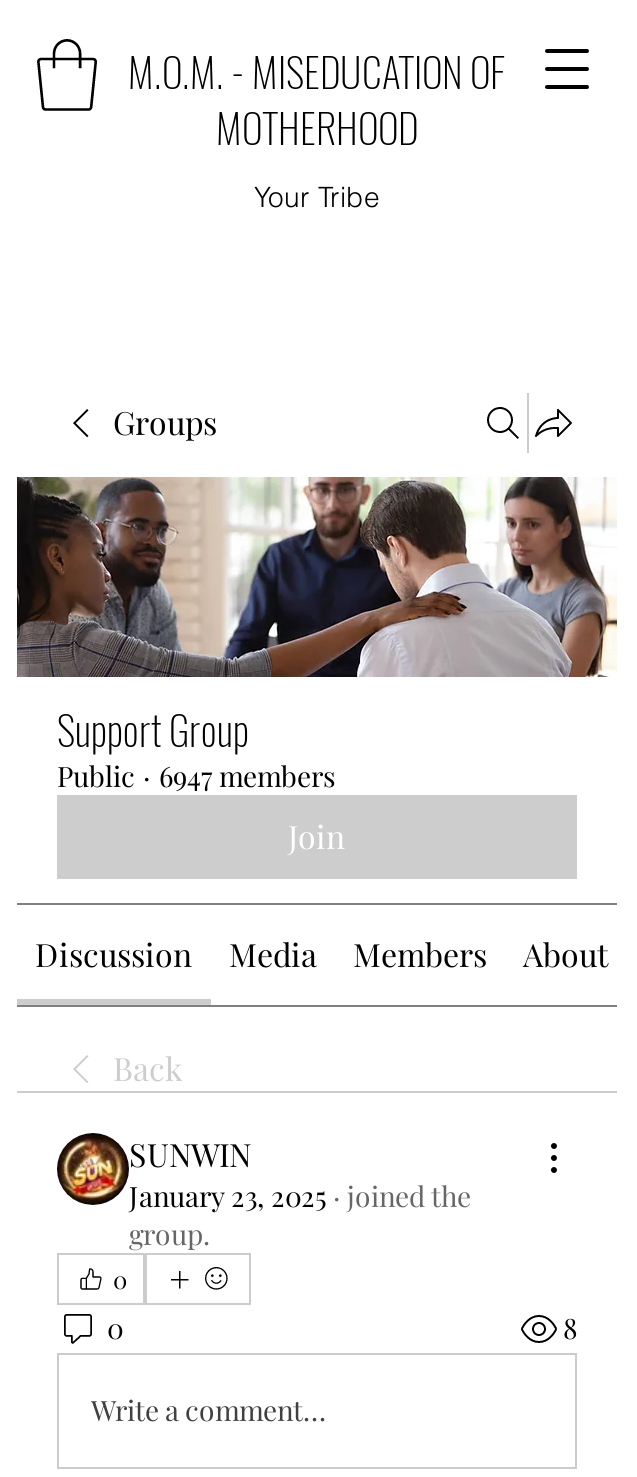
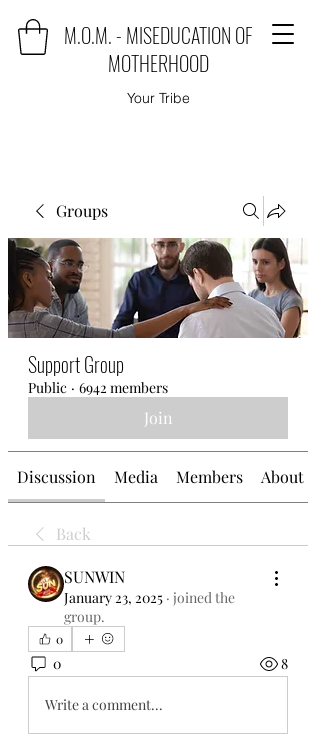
- Public · 6947 members
+ Public · 6942 members
